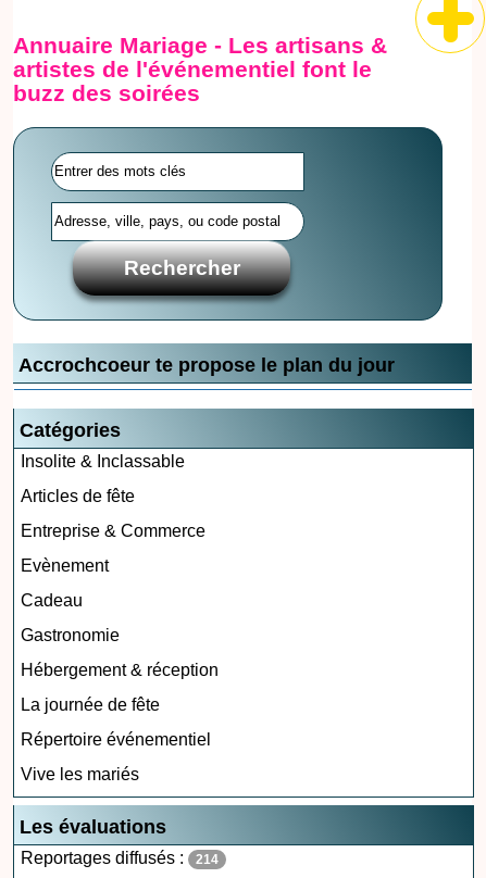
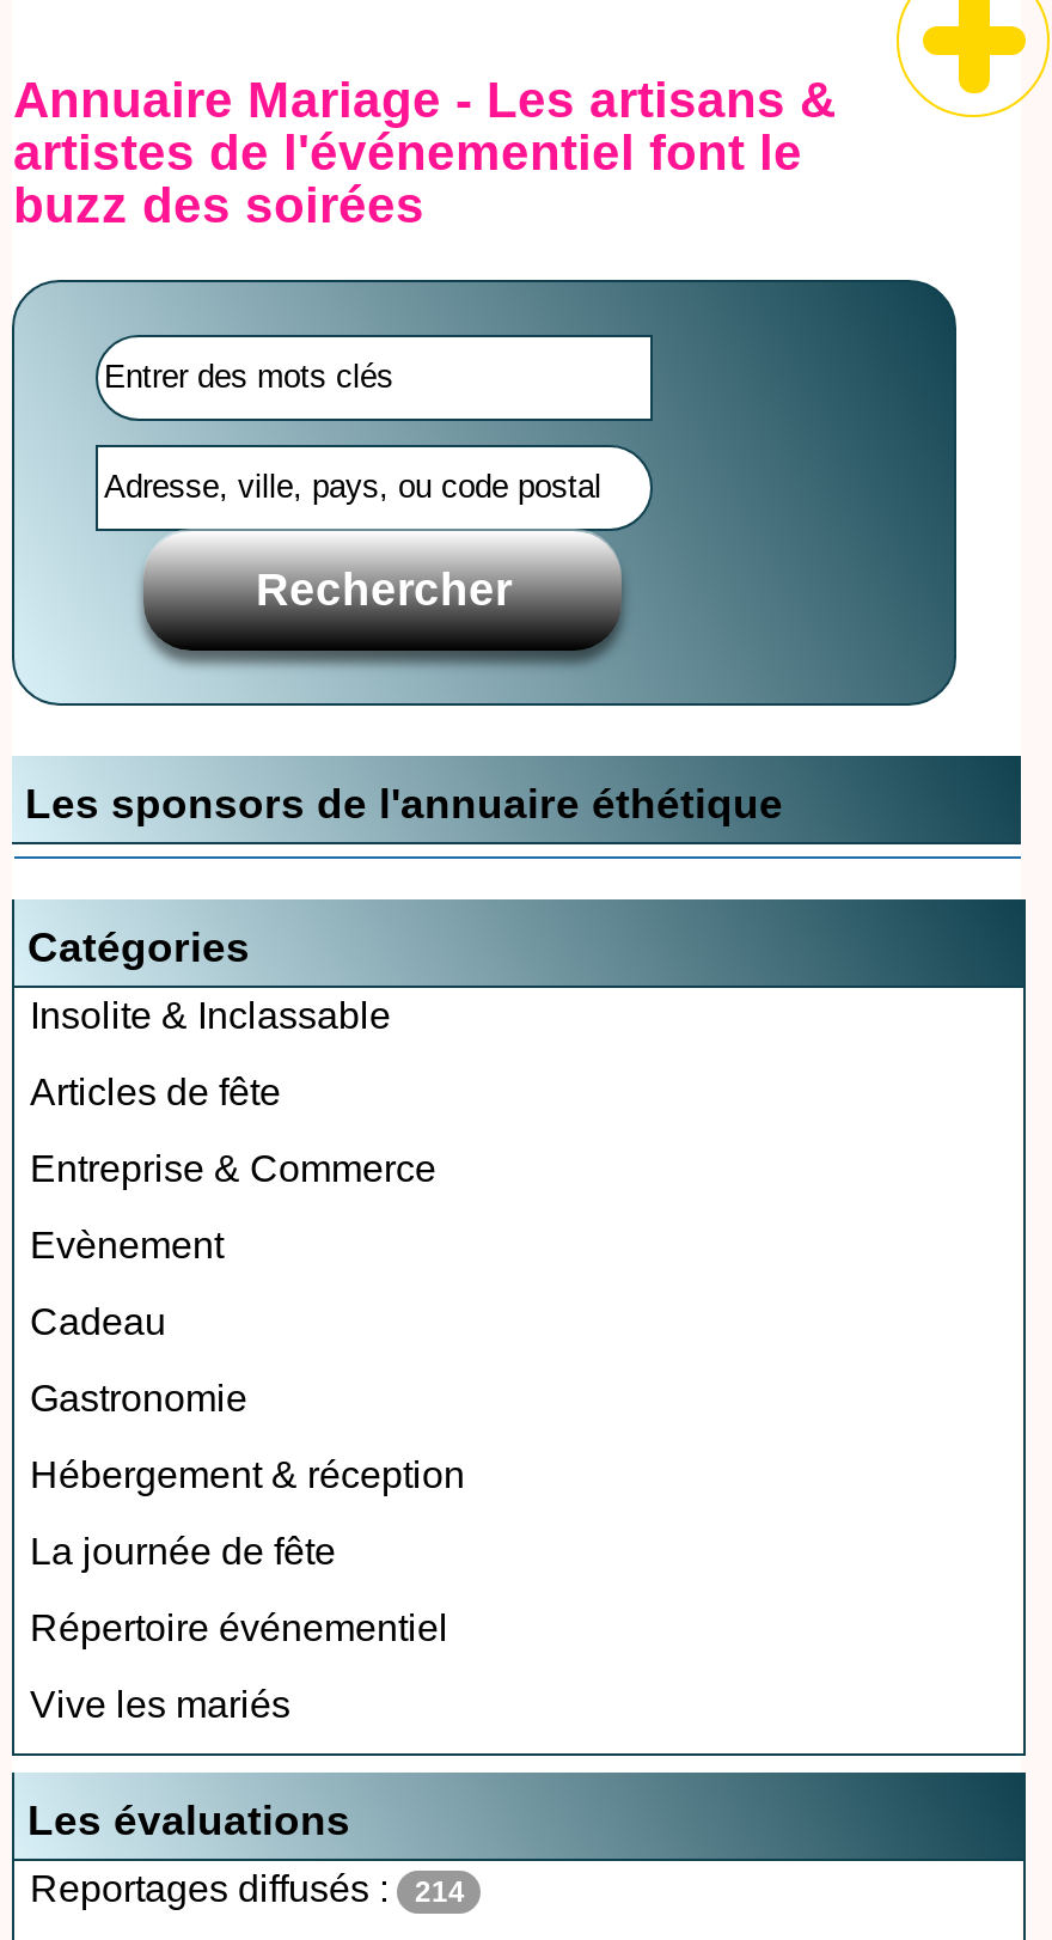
- Accrochcoeur te propose le plan du jour
+ Les sponsors de l'annuaire éthétique
